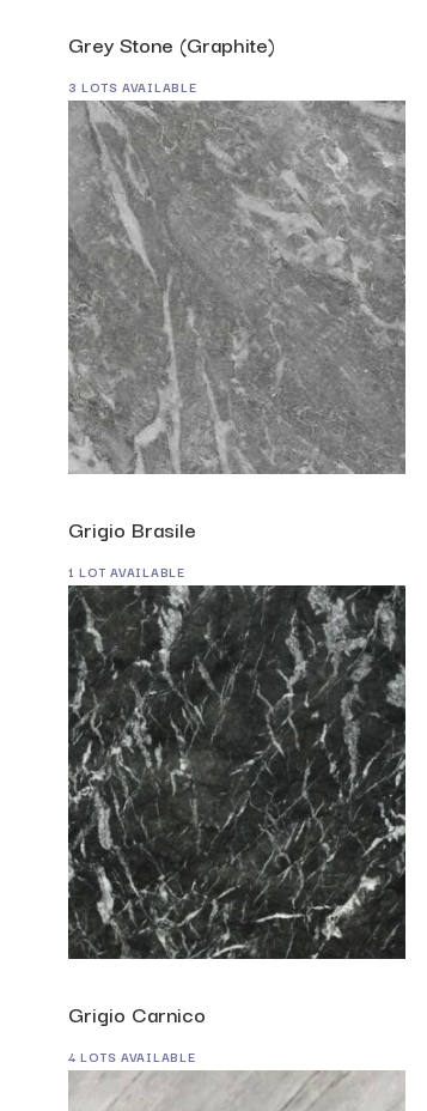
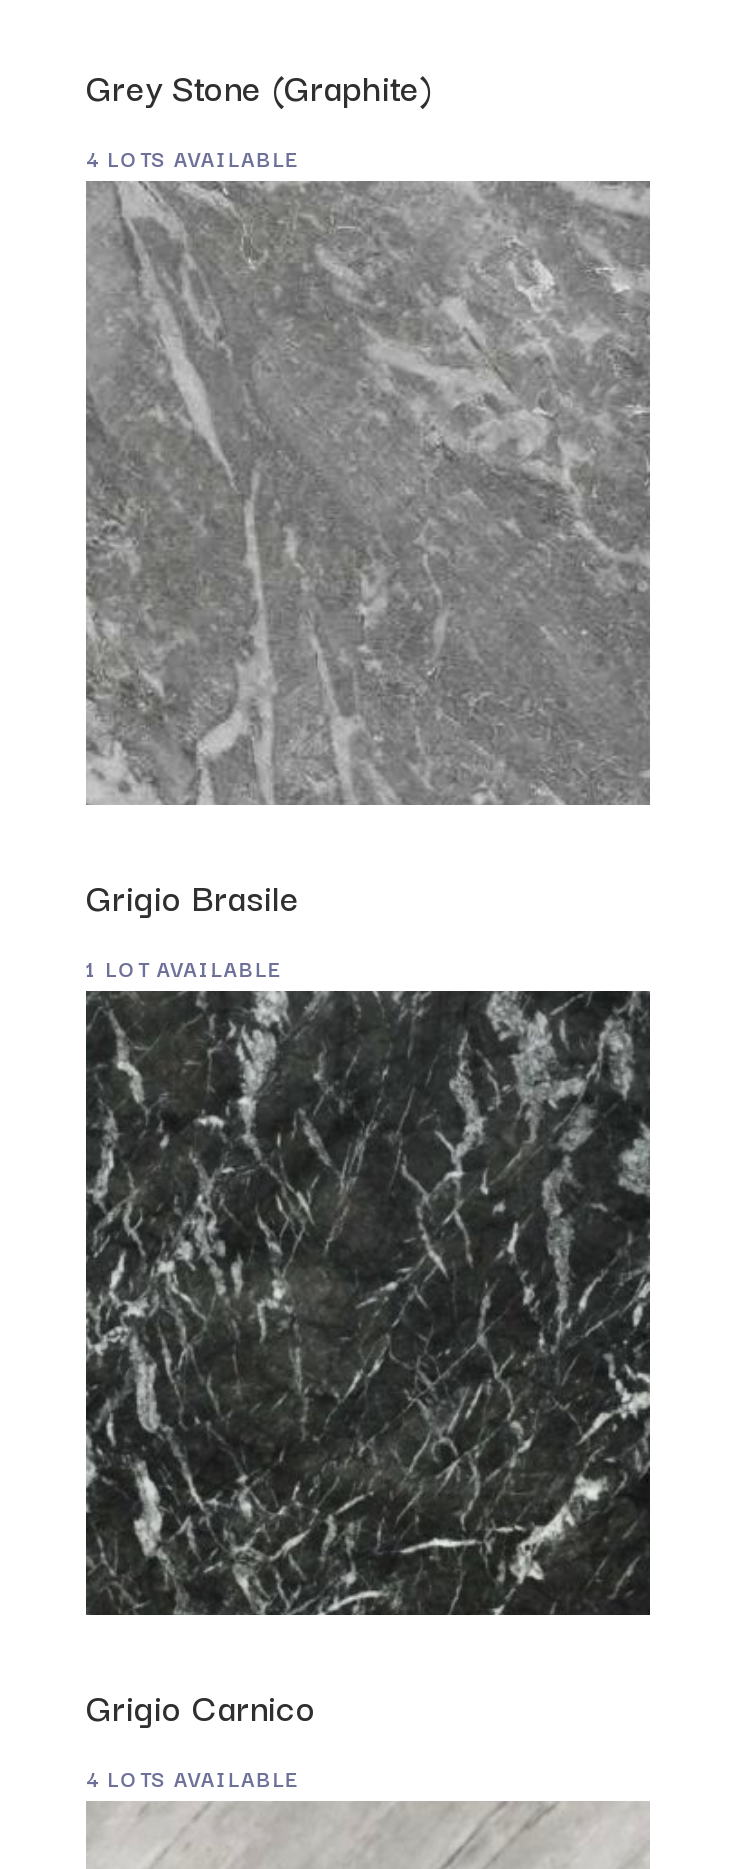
- 3 LOTS AVAILABLE
+ 4 LOTS AVAILABLE
